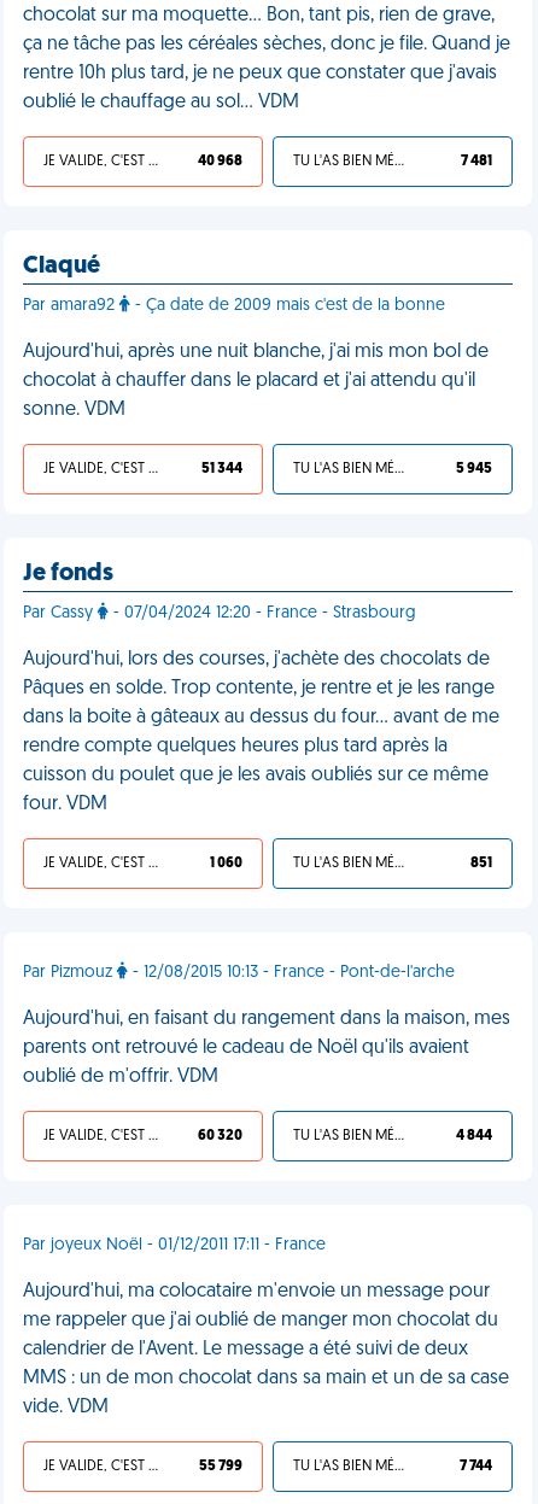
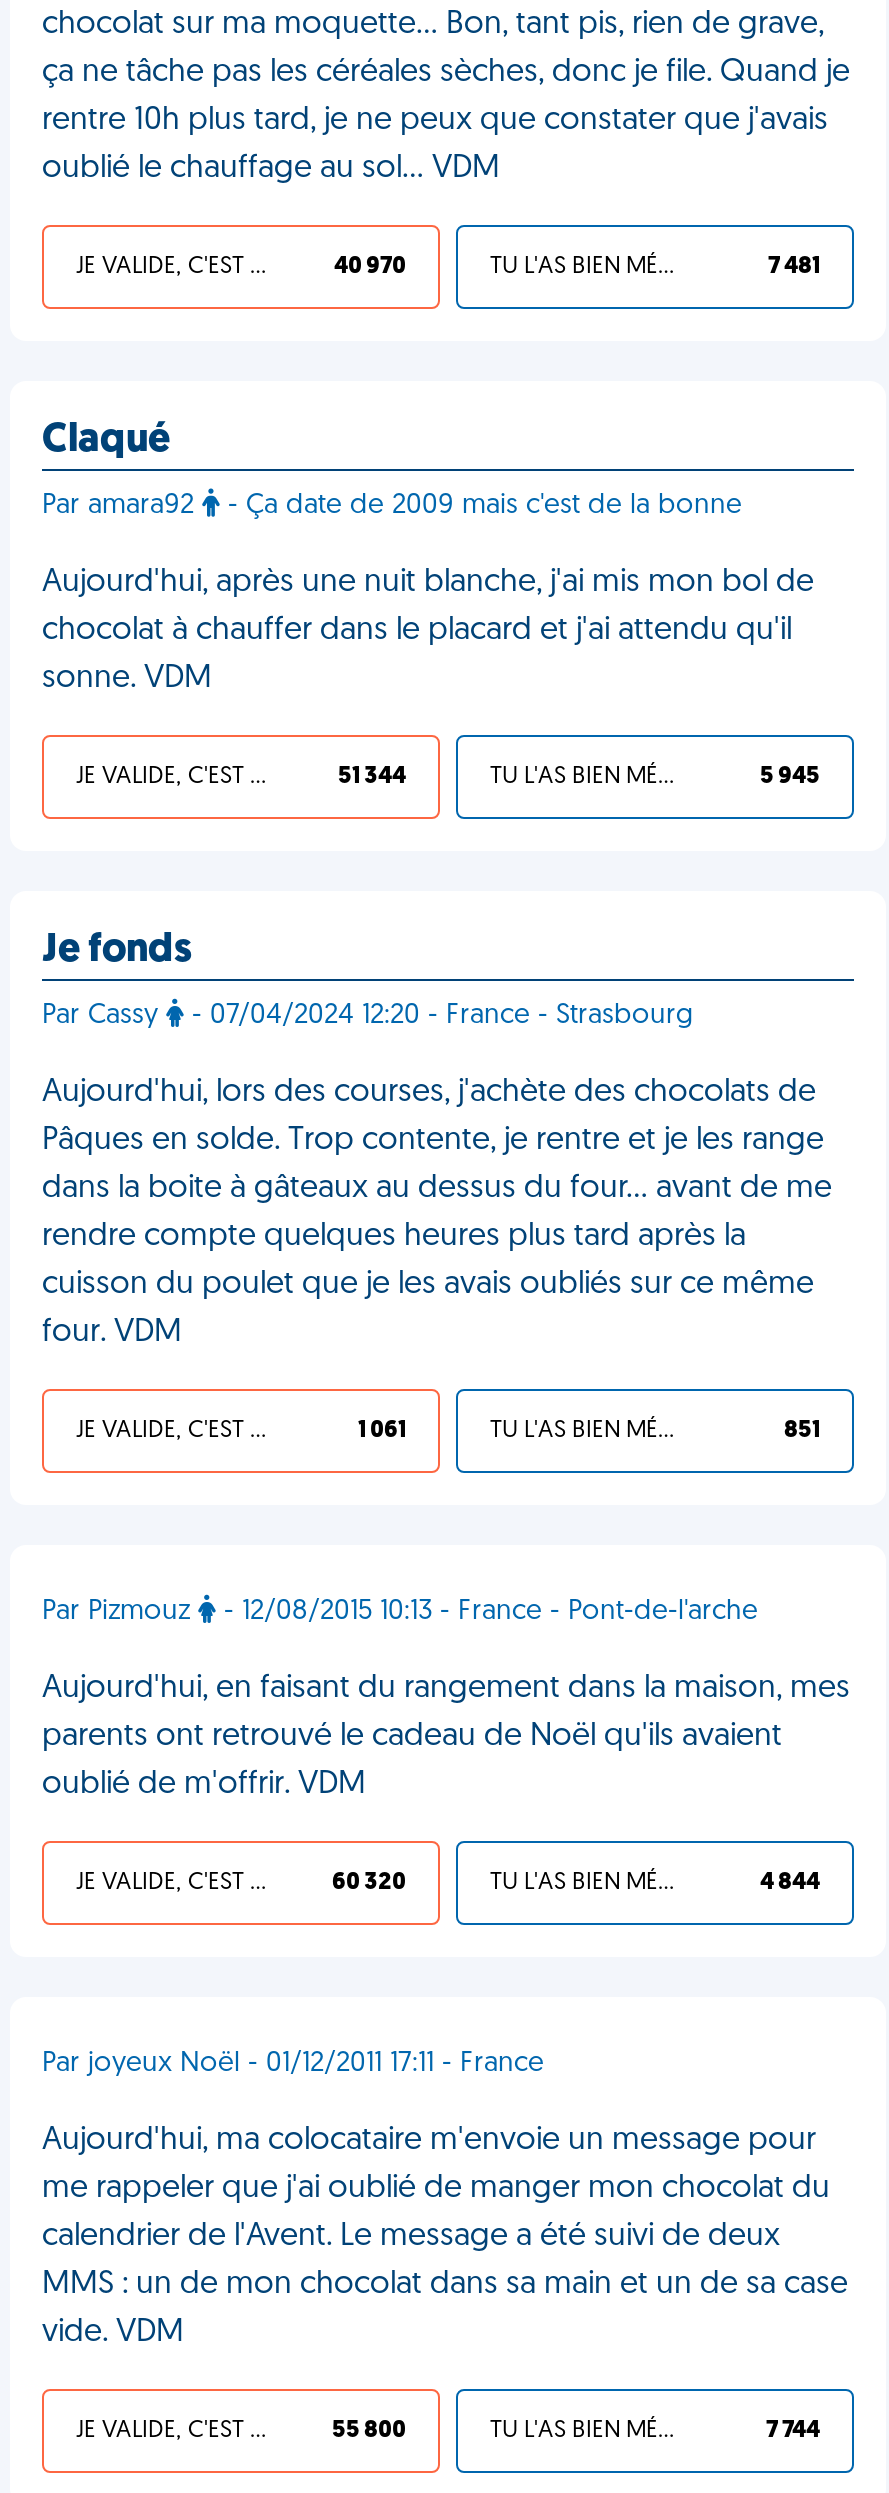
- 40 968
+ 40 970

- 1 060
+ 1 061

- 55 799
+ 55 800
